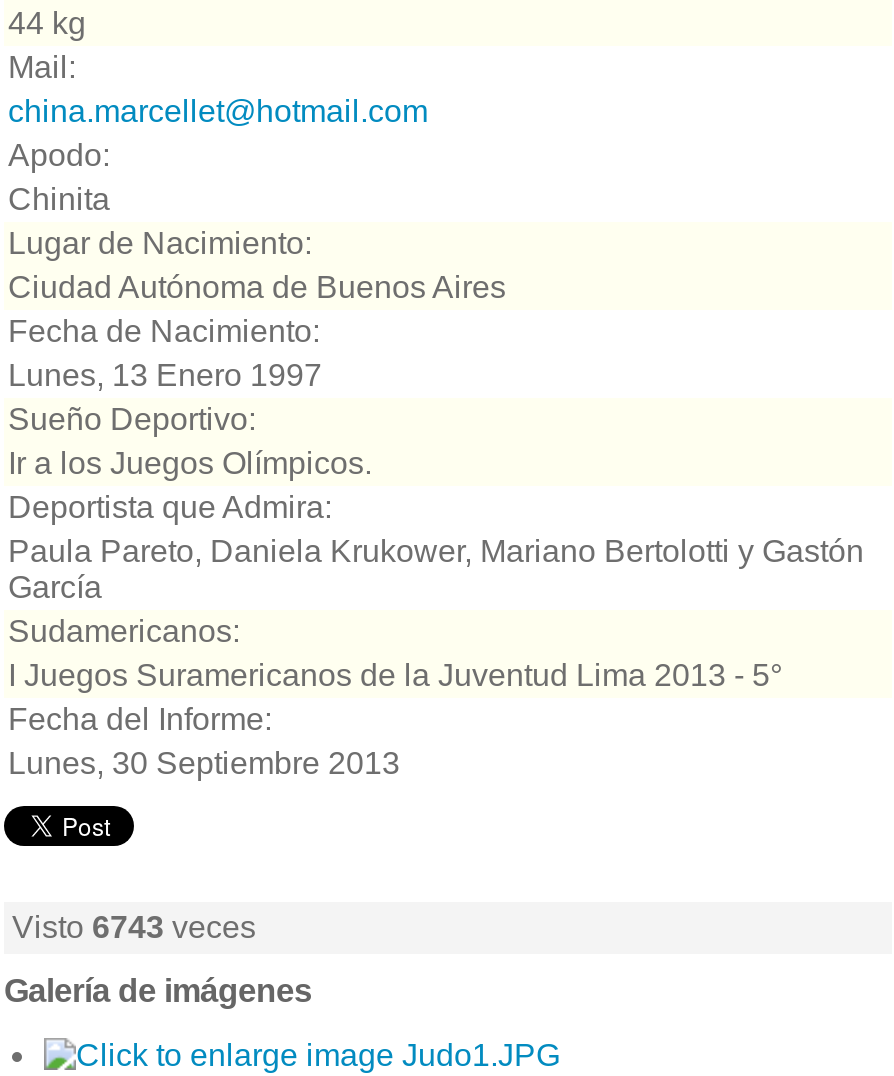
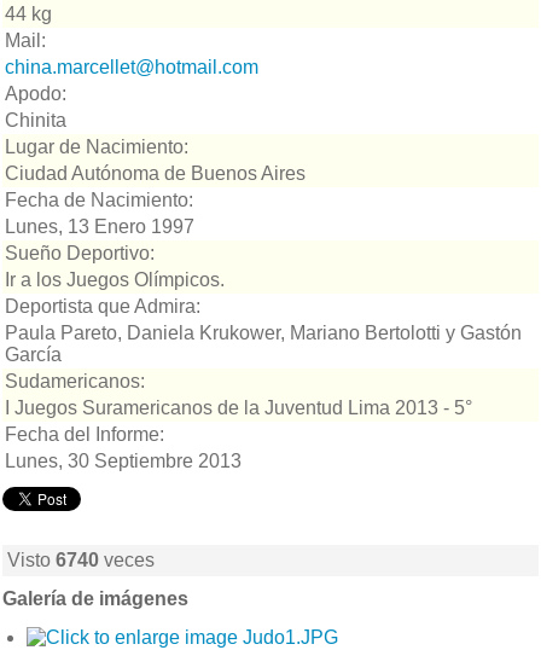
- Visto 6743 veces
+ Visto 6740 veces
